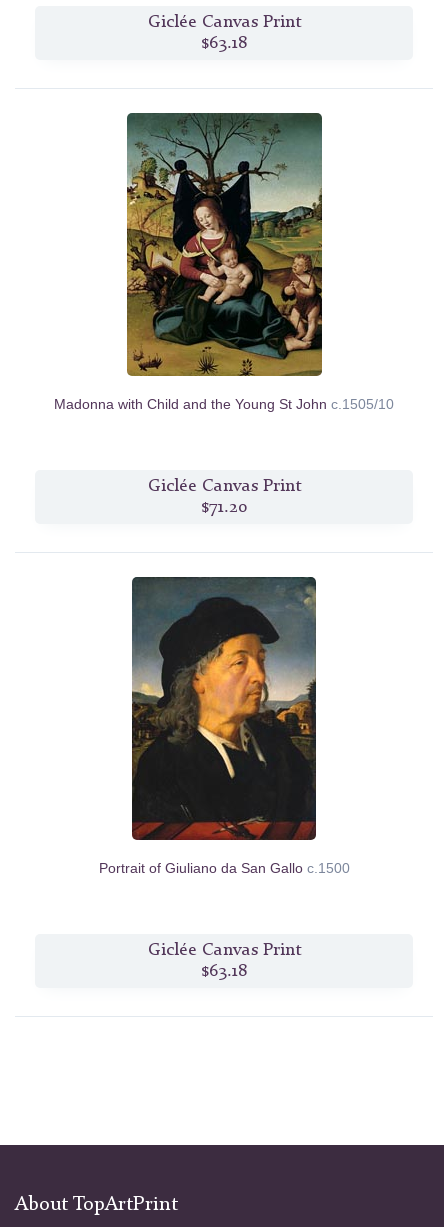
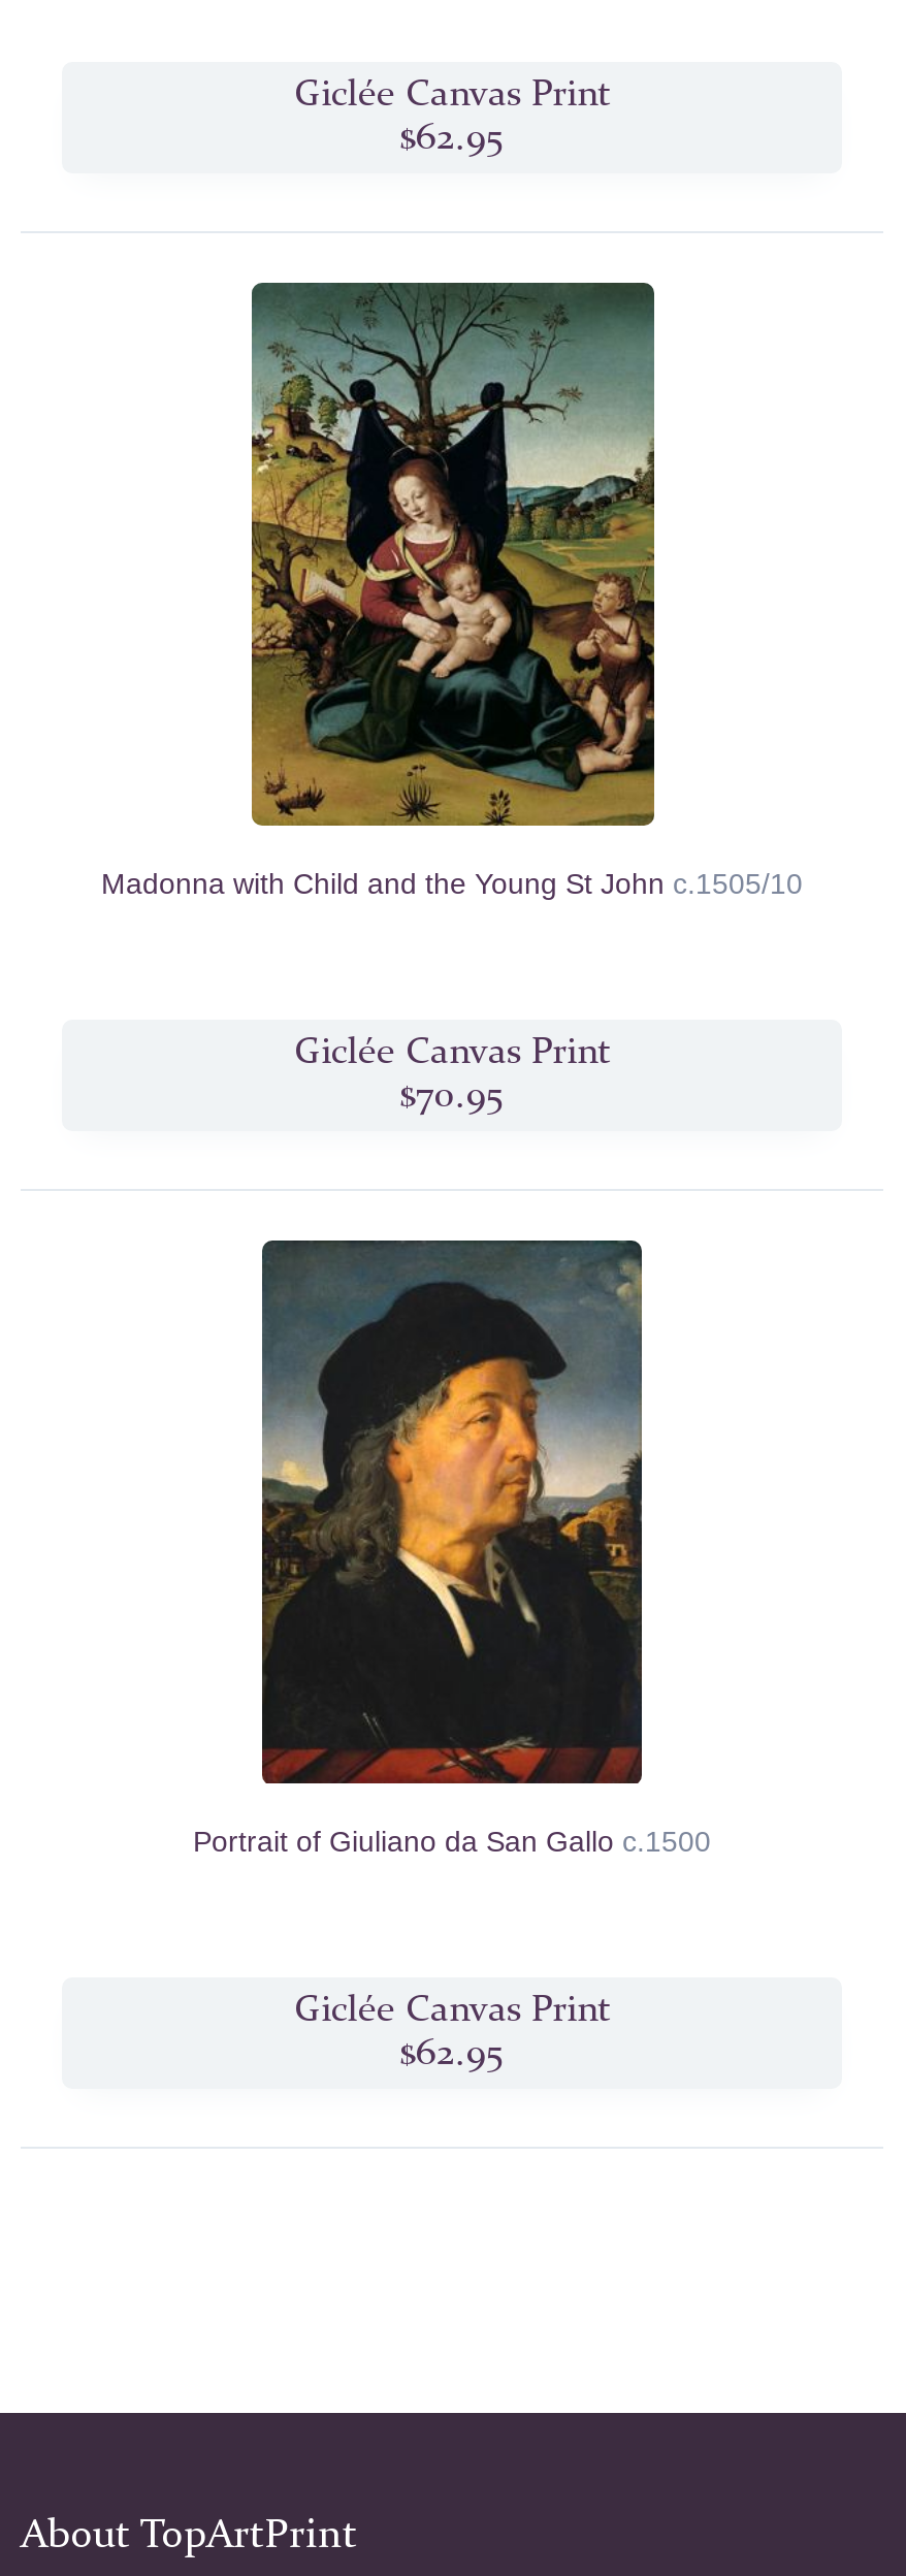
- $63.18
+ $62.95

- $71.20
+ $70.95

- $63.18
+ $62.95
